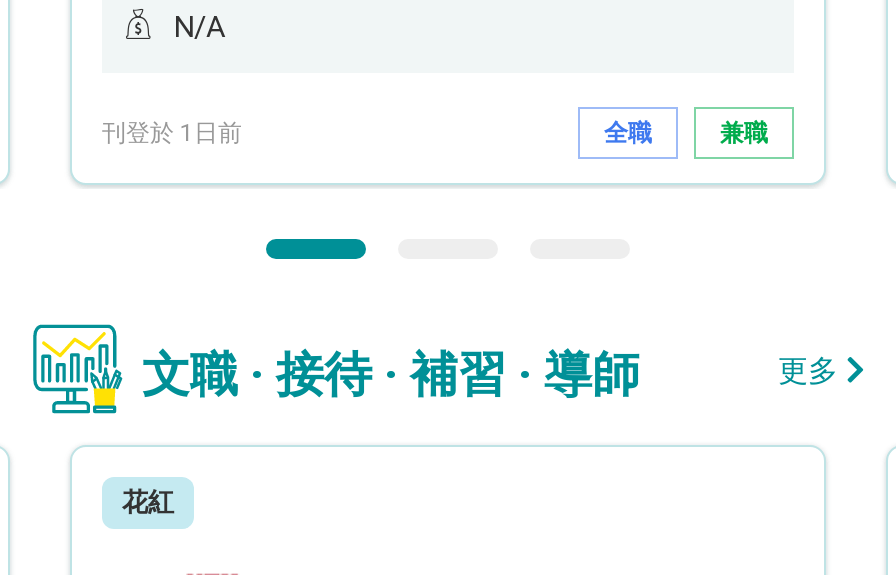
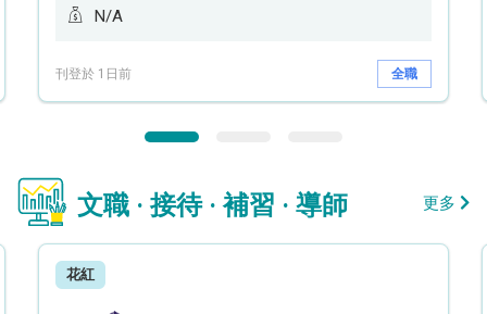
- 兼職
